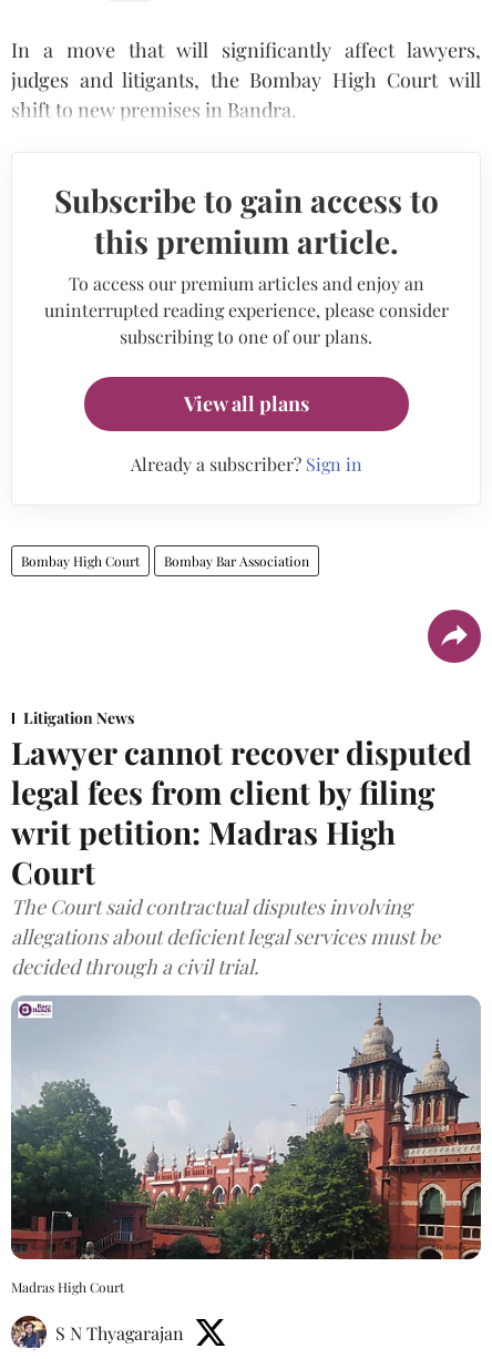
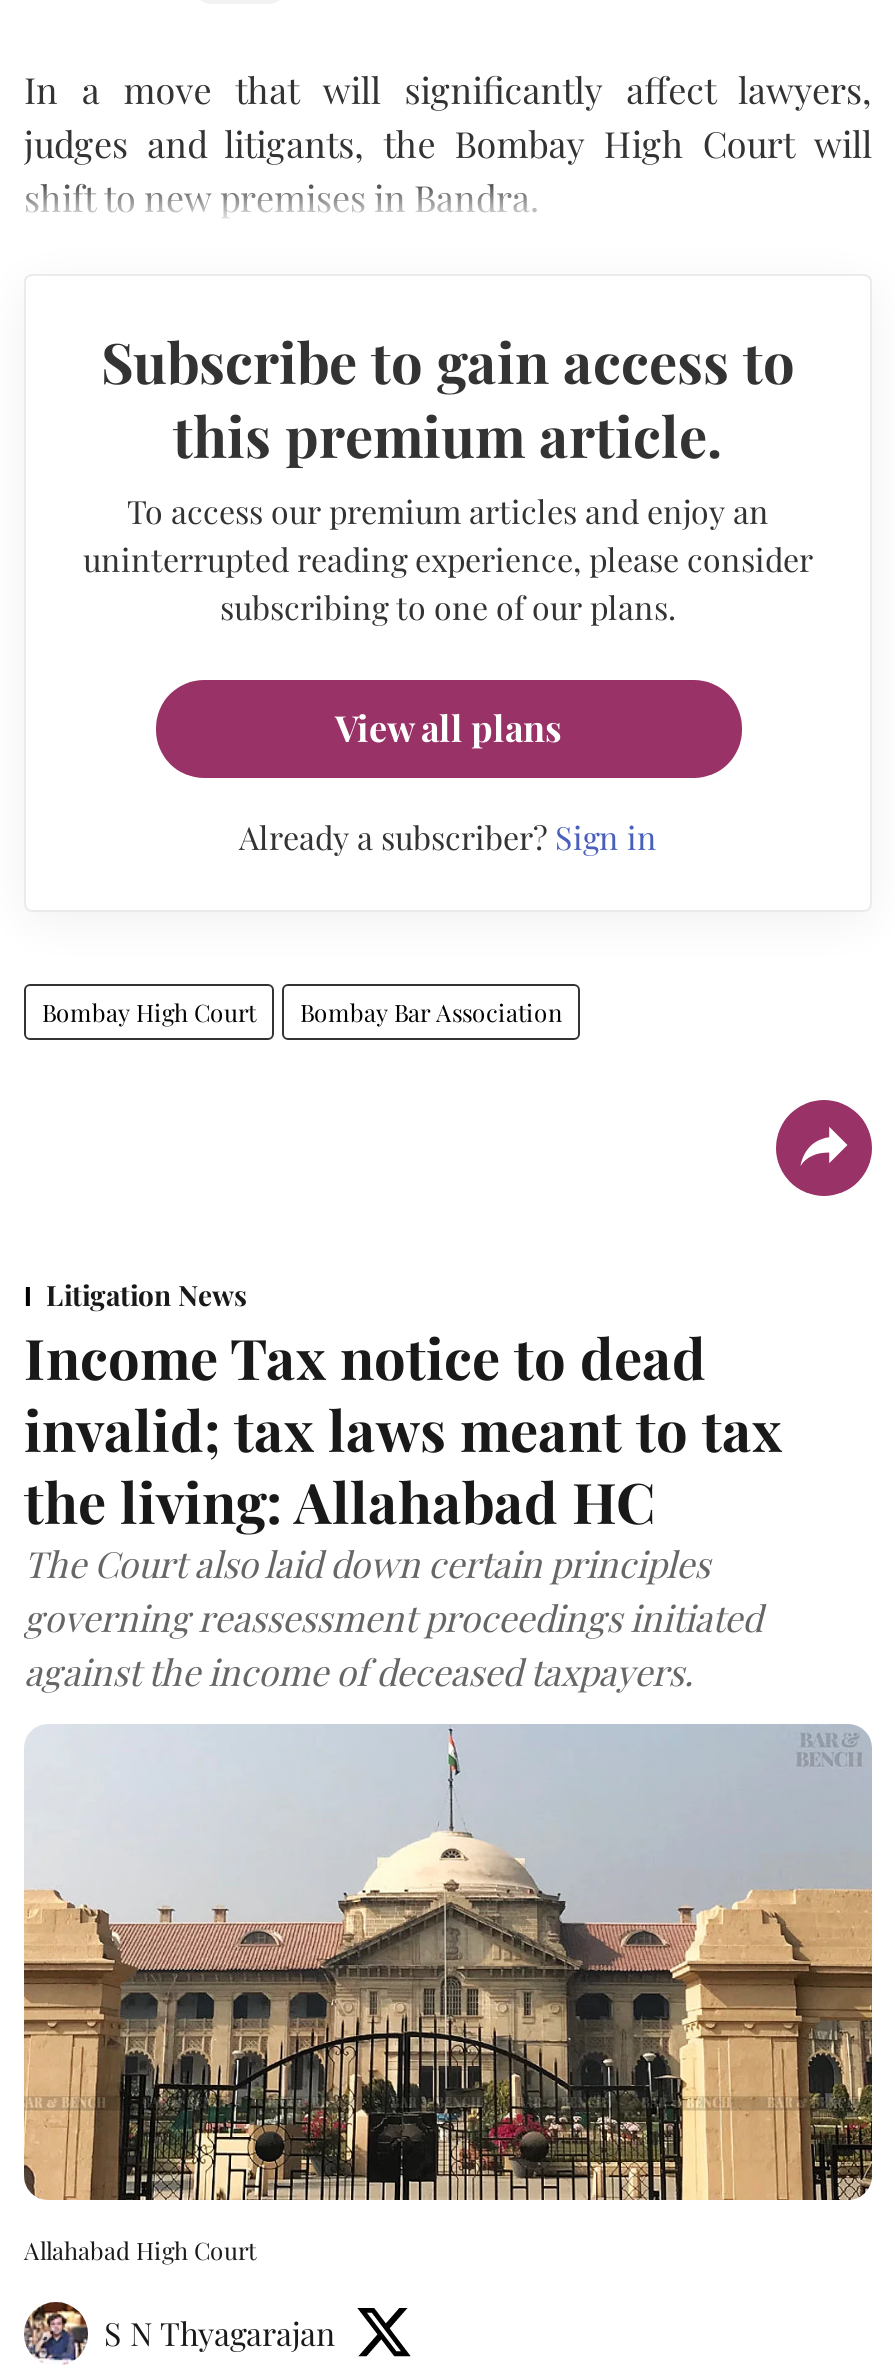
- Lawyer cannot recover disputed
- legal fees from client by filing
- writ petition: Madras High
- Court
- The Court said contractual disputes involving
- allegations about deficient legal services must be
- decided through a civil trial.
+ Income Tax notice to dead
+ invalid; tax laws meant to tax
+ the living: Allahabad HC
+ The Court also laid down certain principles
+ governing reassessment proceedings initiated
+ against the income of deceased taxpayers.

- [image]
- Madras High Court
+ [image]
+ Allahabad High Court
